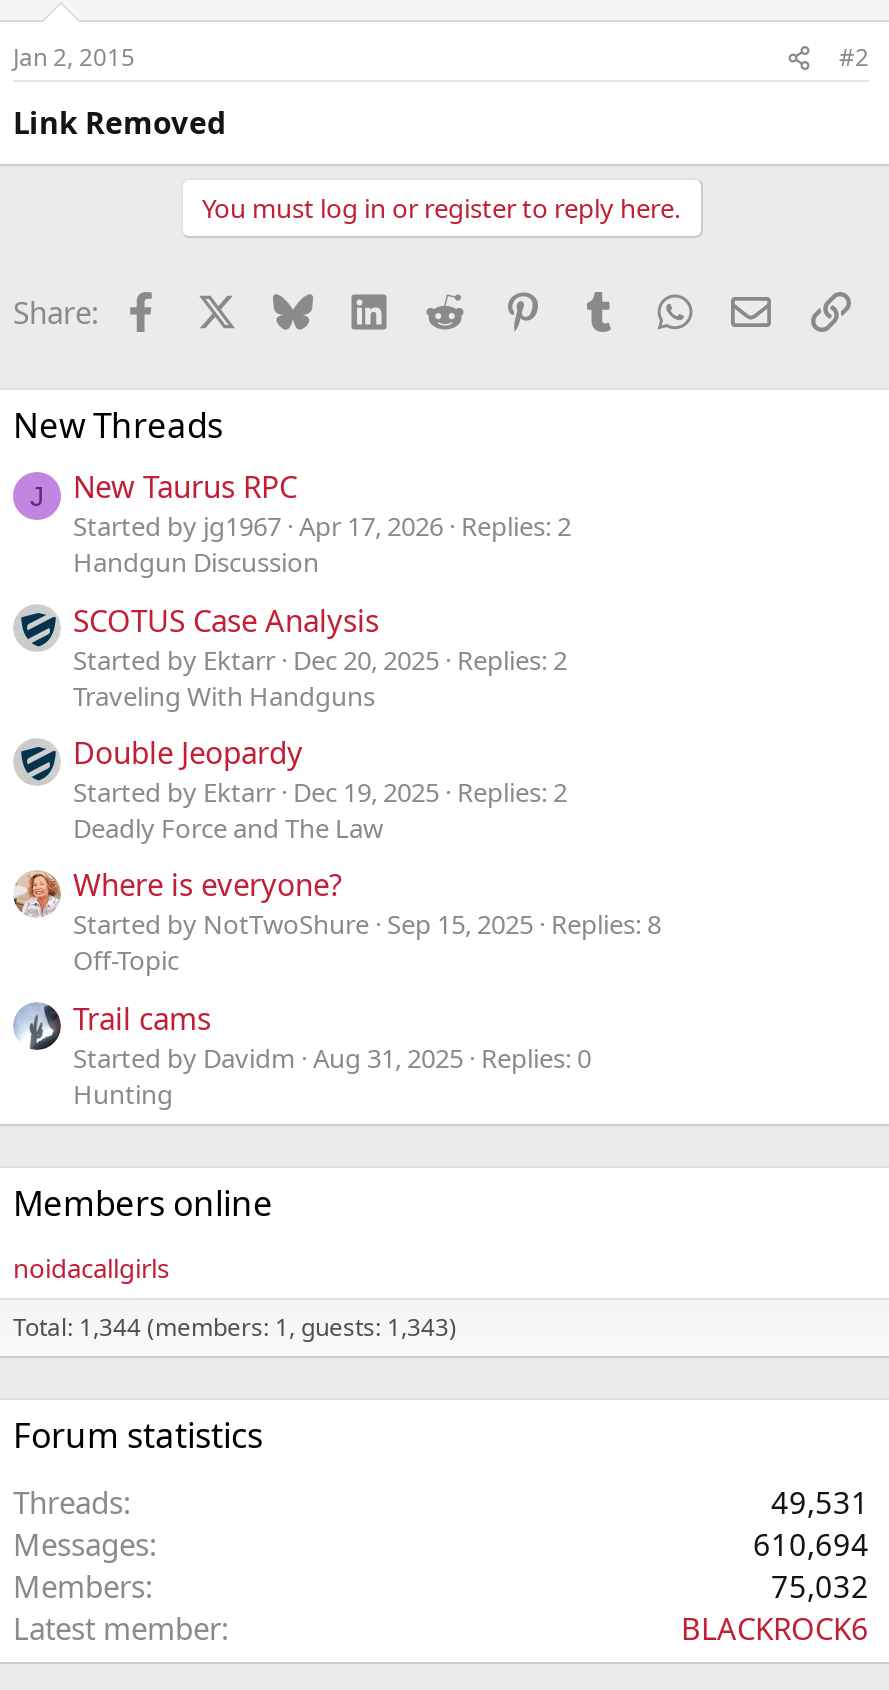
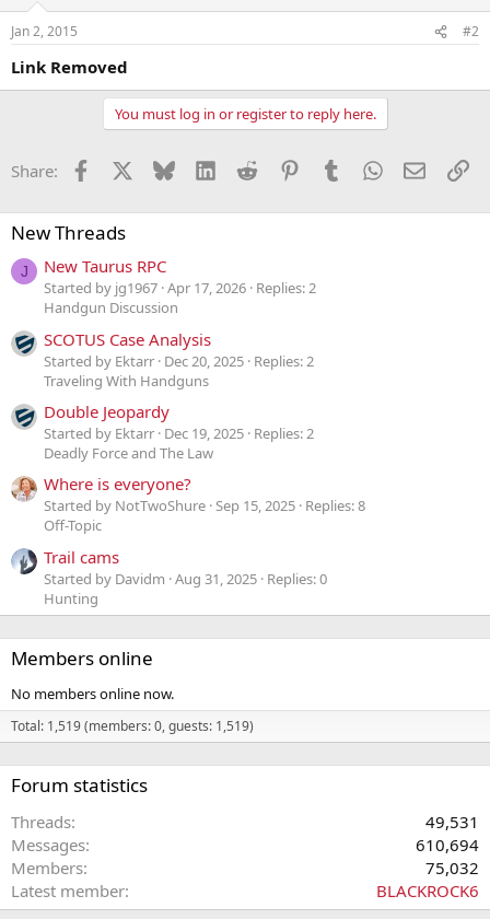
- noidacallgirls
+ No members online now.

- Total: 1,344 (members: 1, guests: 1,343)
+ Total: 1,519 (members: 0, guests: 1,519)
